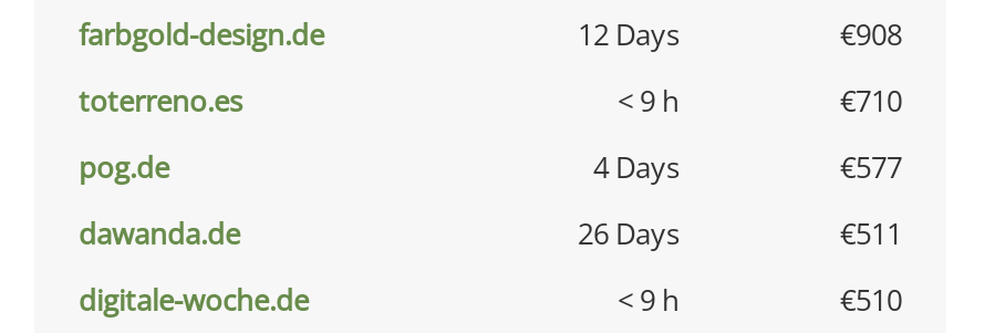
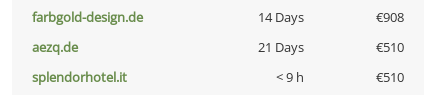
- 12 Days
+ 14 Days

- toterreno.es
- < 9 h
- €710
- pog.de
- 4 Days
- €577
- dawanda.de
- 26 Days
- €511
- digitale-woche.de
+ aezq.de
+ 21 Days
+ €510
+ splendorhotel.it
